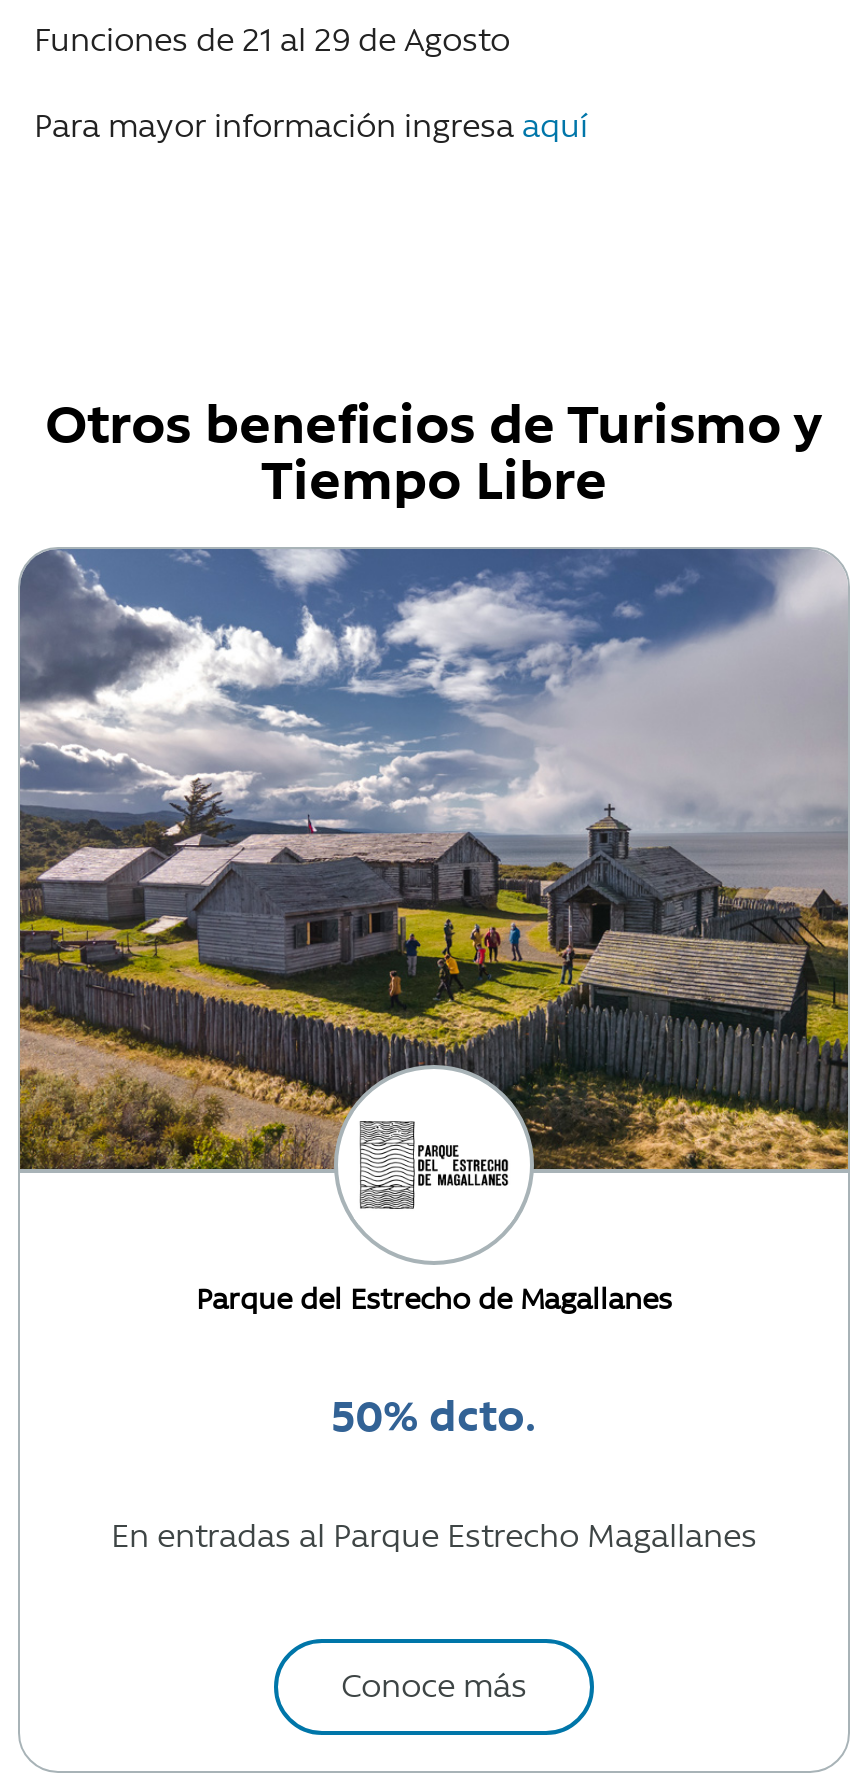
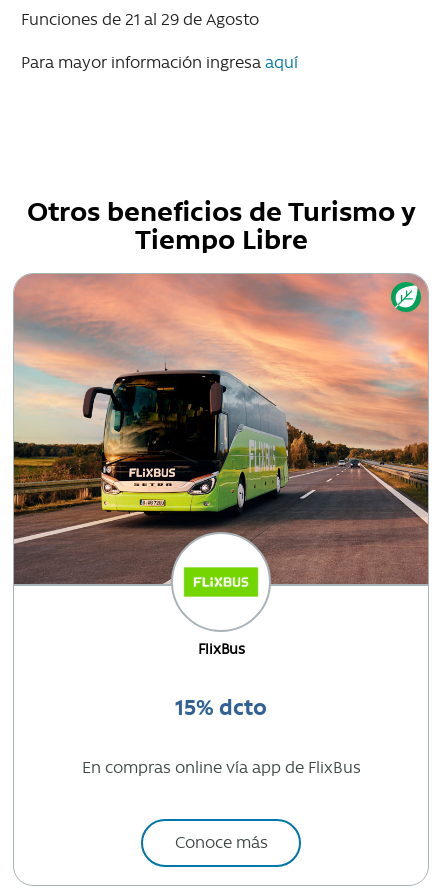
- [image]
- Parque del Estrecho de Magallanes
+ [image]
+ FlixBus

- 50% dcto.
+ 15% dcto

- En entradas al Parque Estrecho Magallanes
+ En compras online vía app de FlixBus
